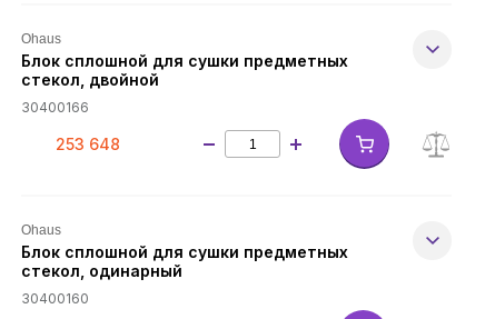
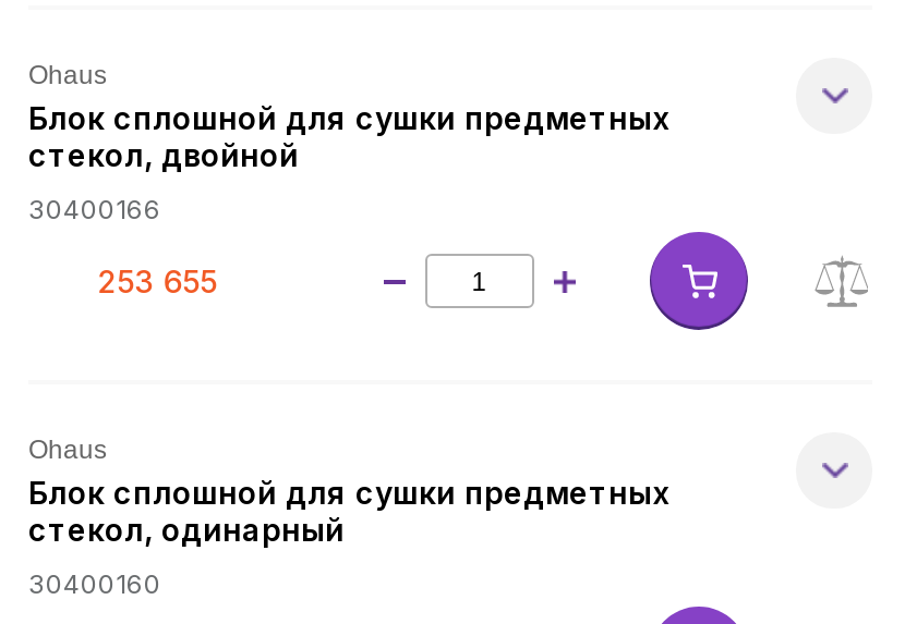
- 253 648
+ 253 655
